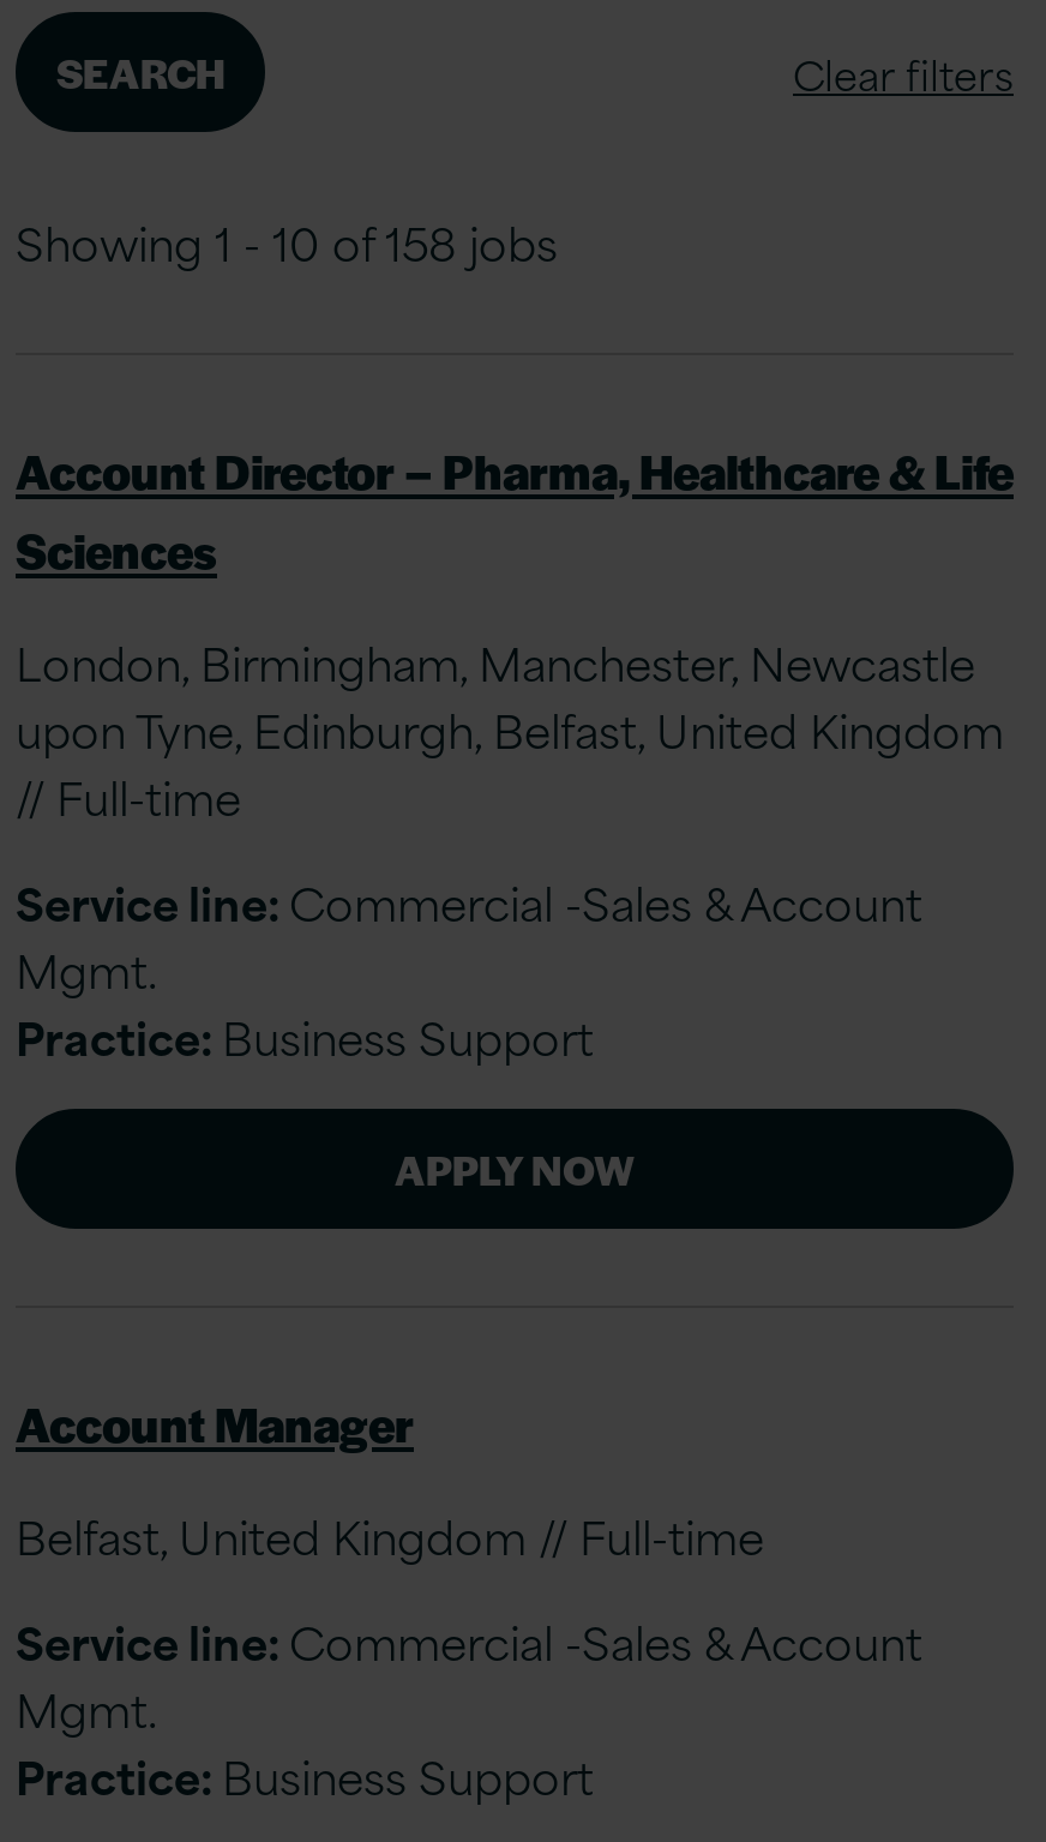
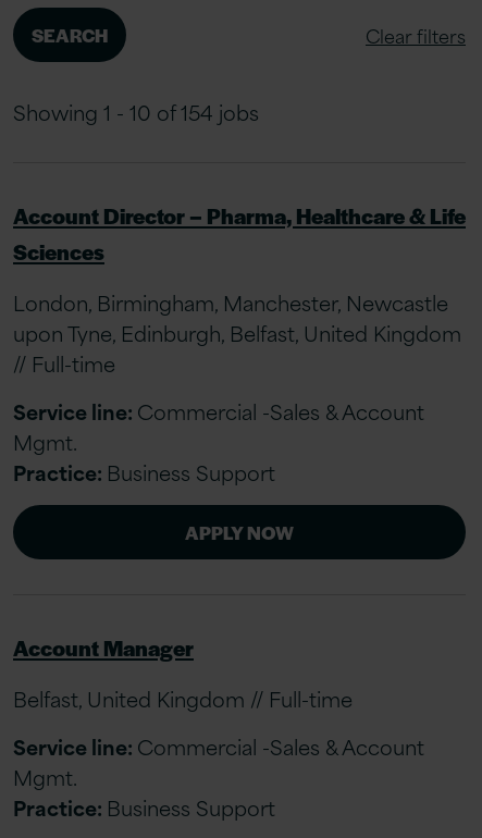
- Showing 1 - 10 of 158 jobs
+ Showing 1 - 10 of 154 jobs
